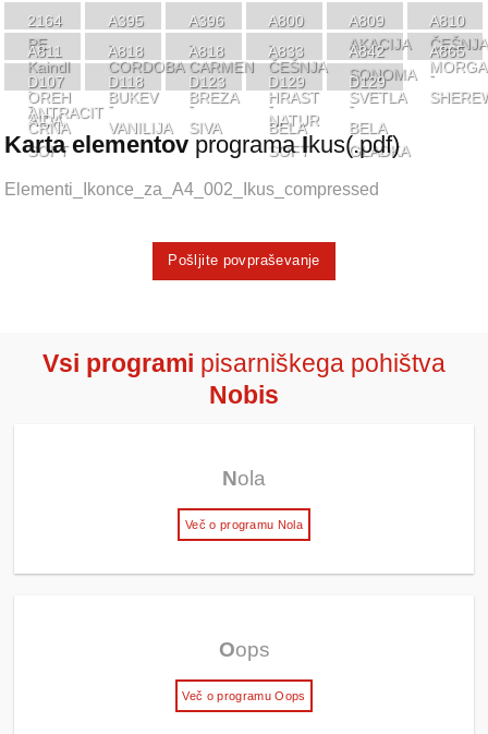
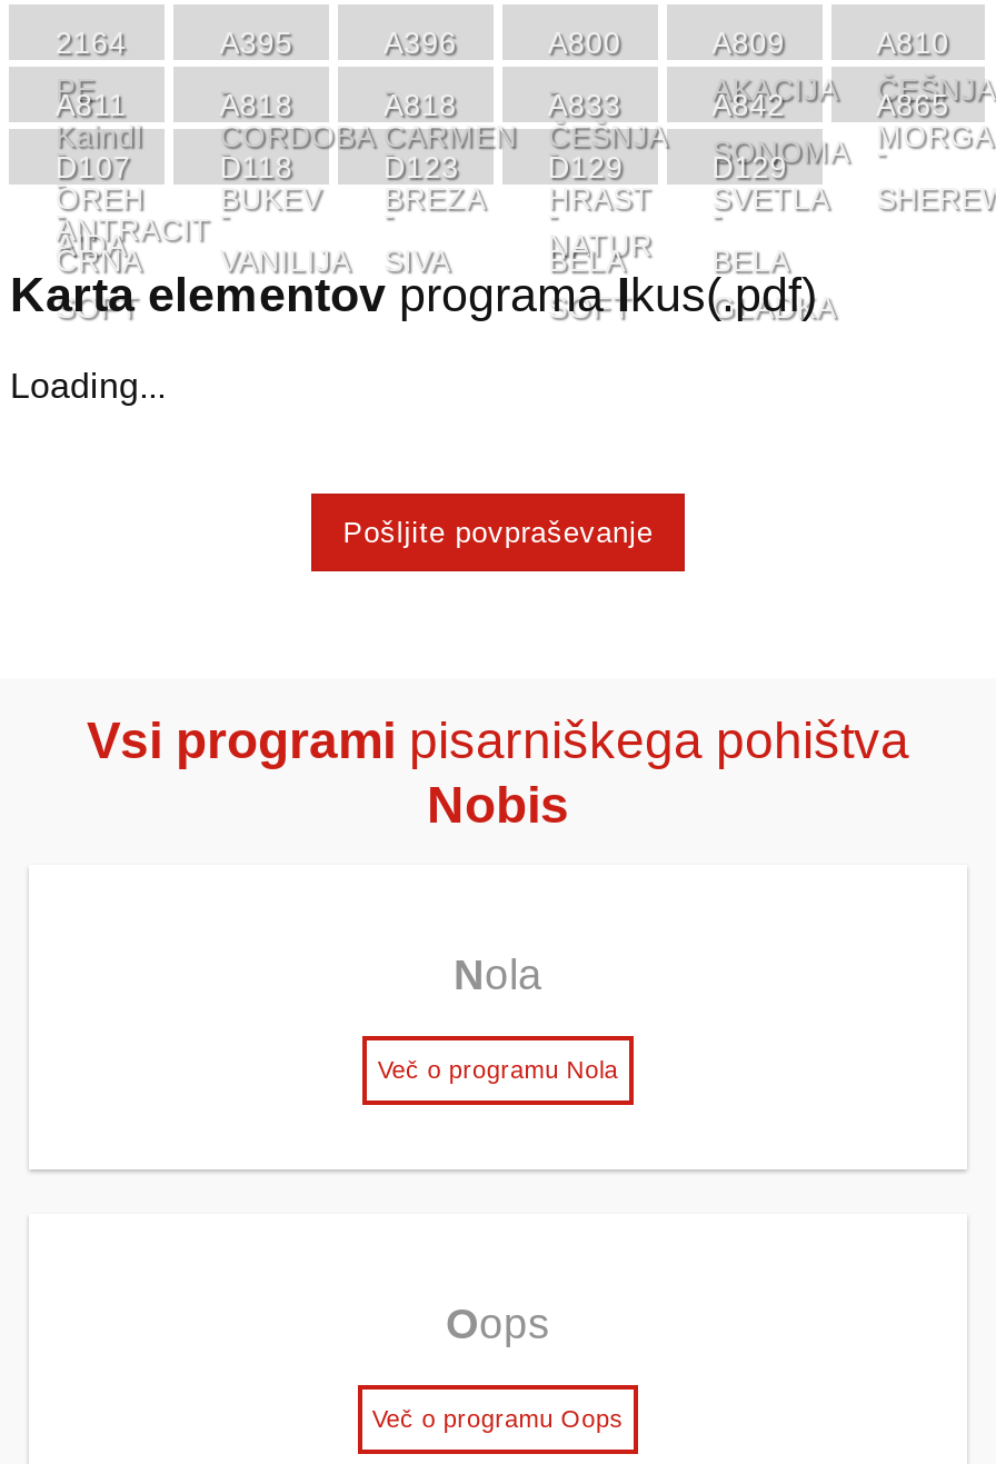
- Elementi_Ikonce_za_A4_002_Ikus_compressed
+ Loading...
